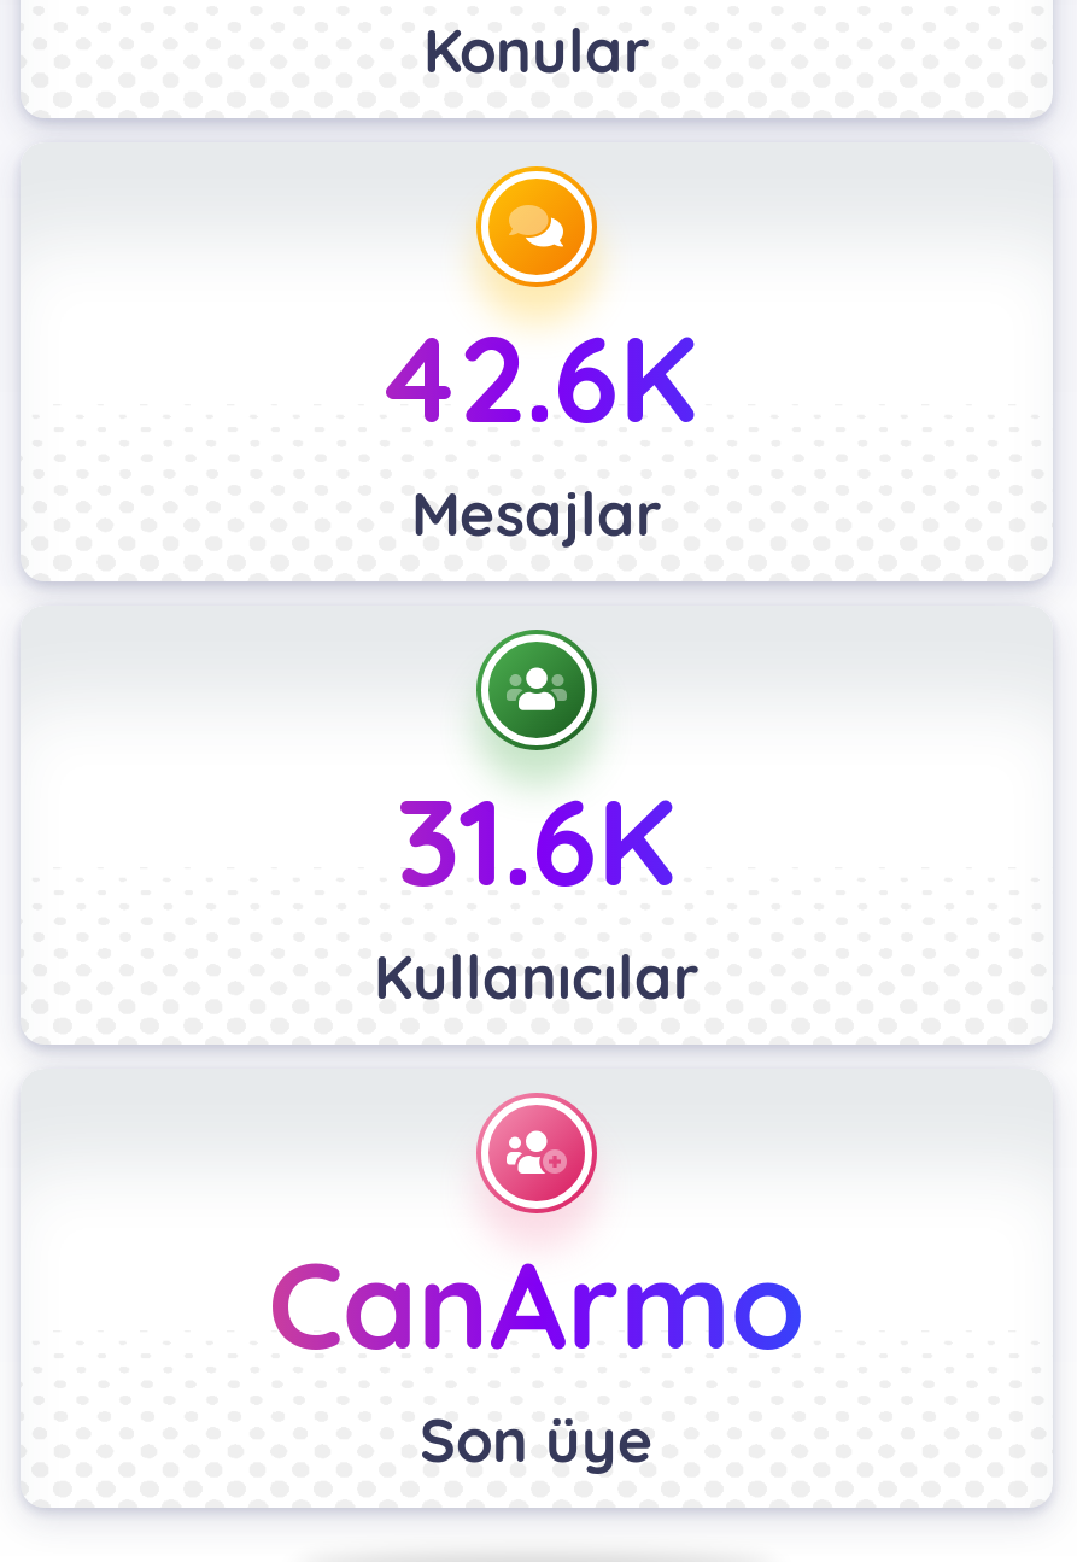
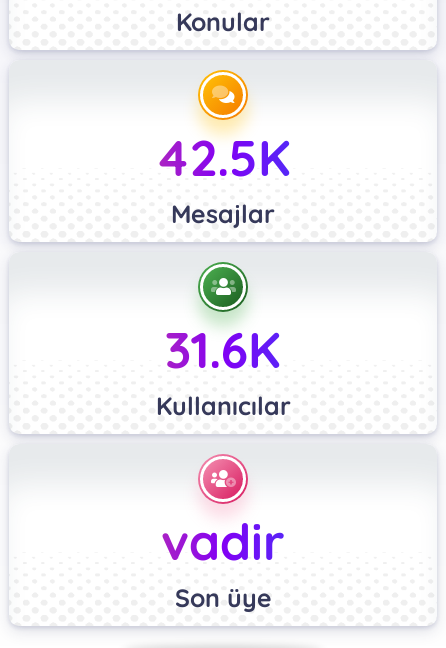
- 42.6K
+ 42.5K

- CanArmo
+ vadir
